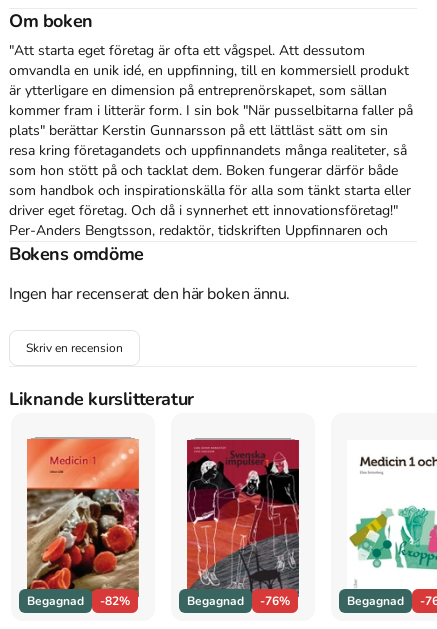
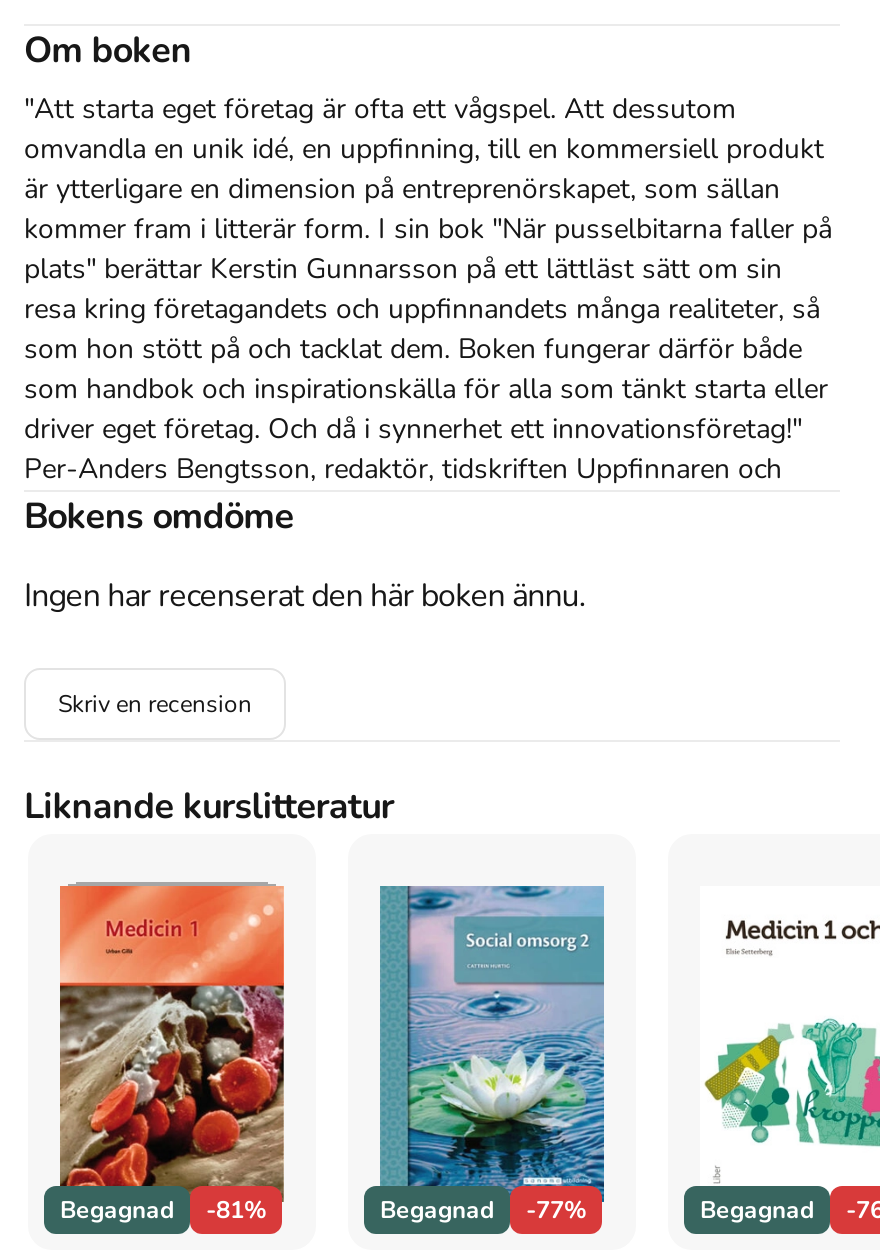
- -82%
+ -81%

- Begagnad -76%
+ Begagnad -77%
